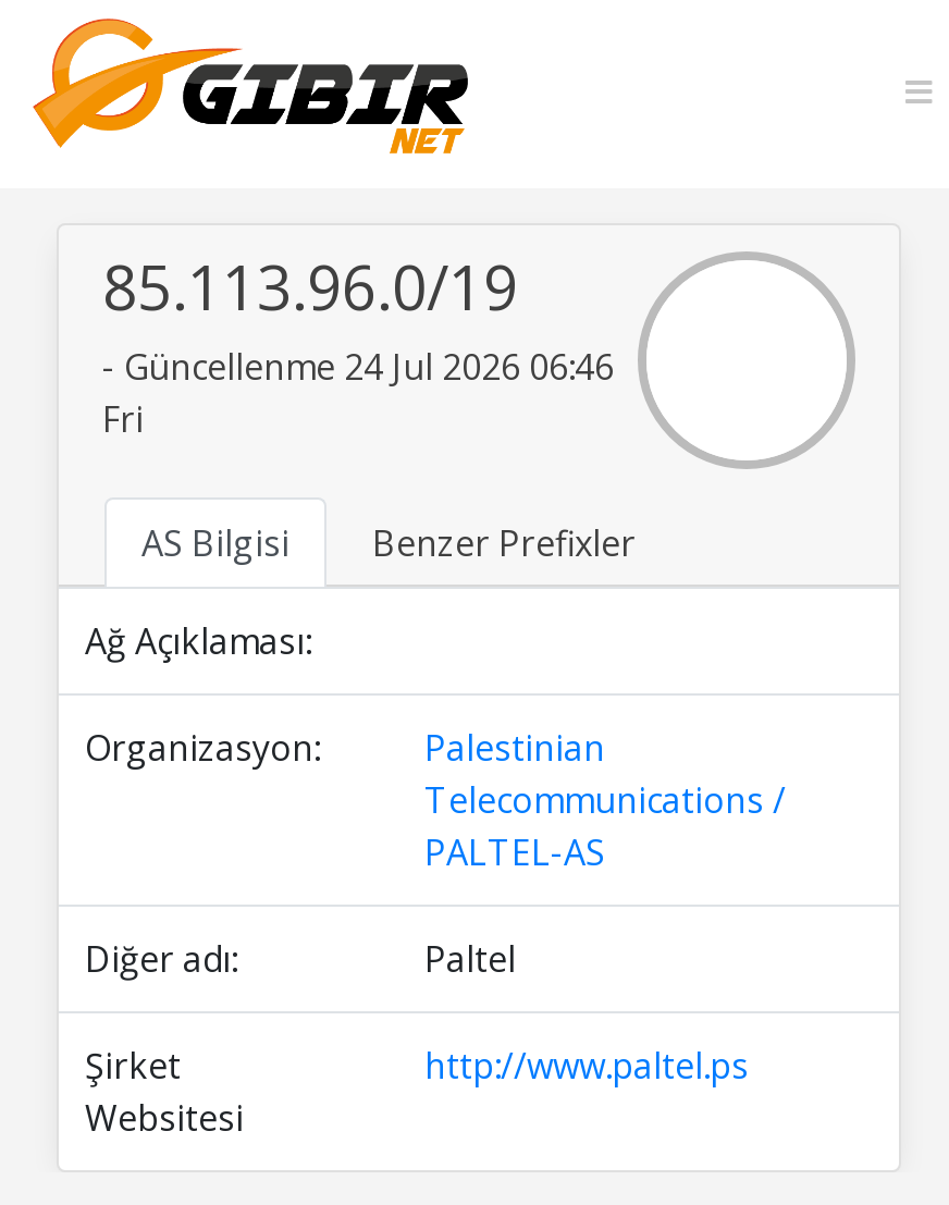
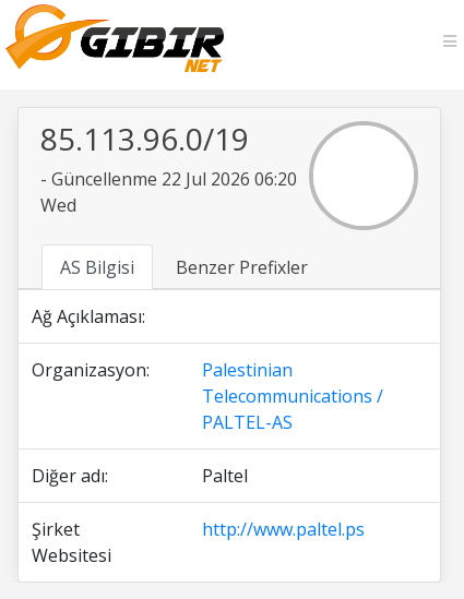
- - Güncellenme 24 Jul 2026 06:46
- Fri
+ - Güncellenme 22 Jul 2026 06:20
+ Wed
